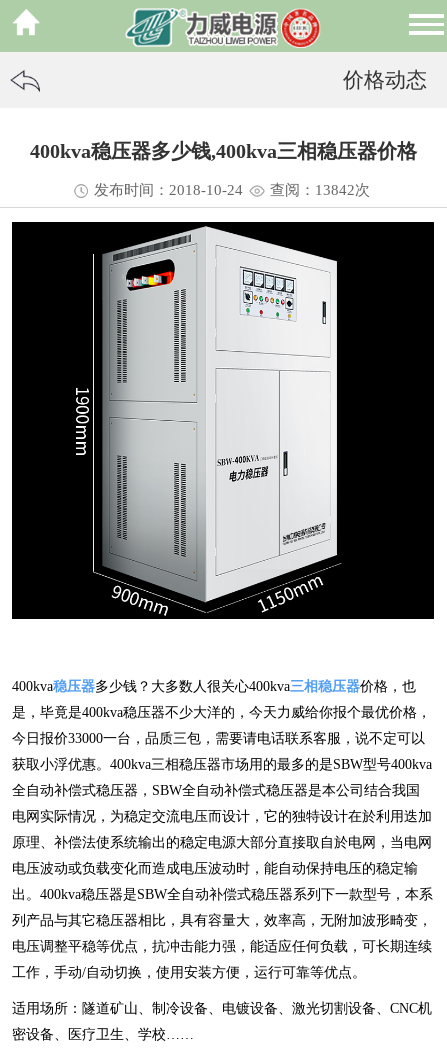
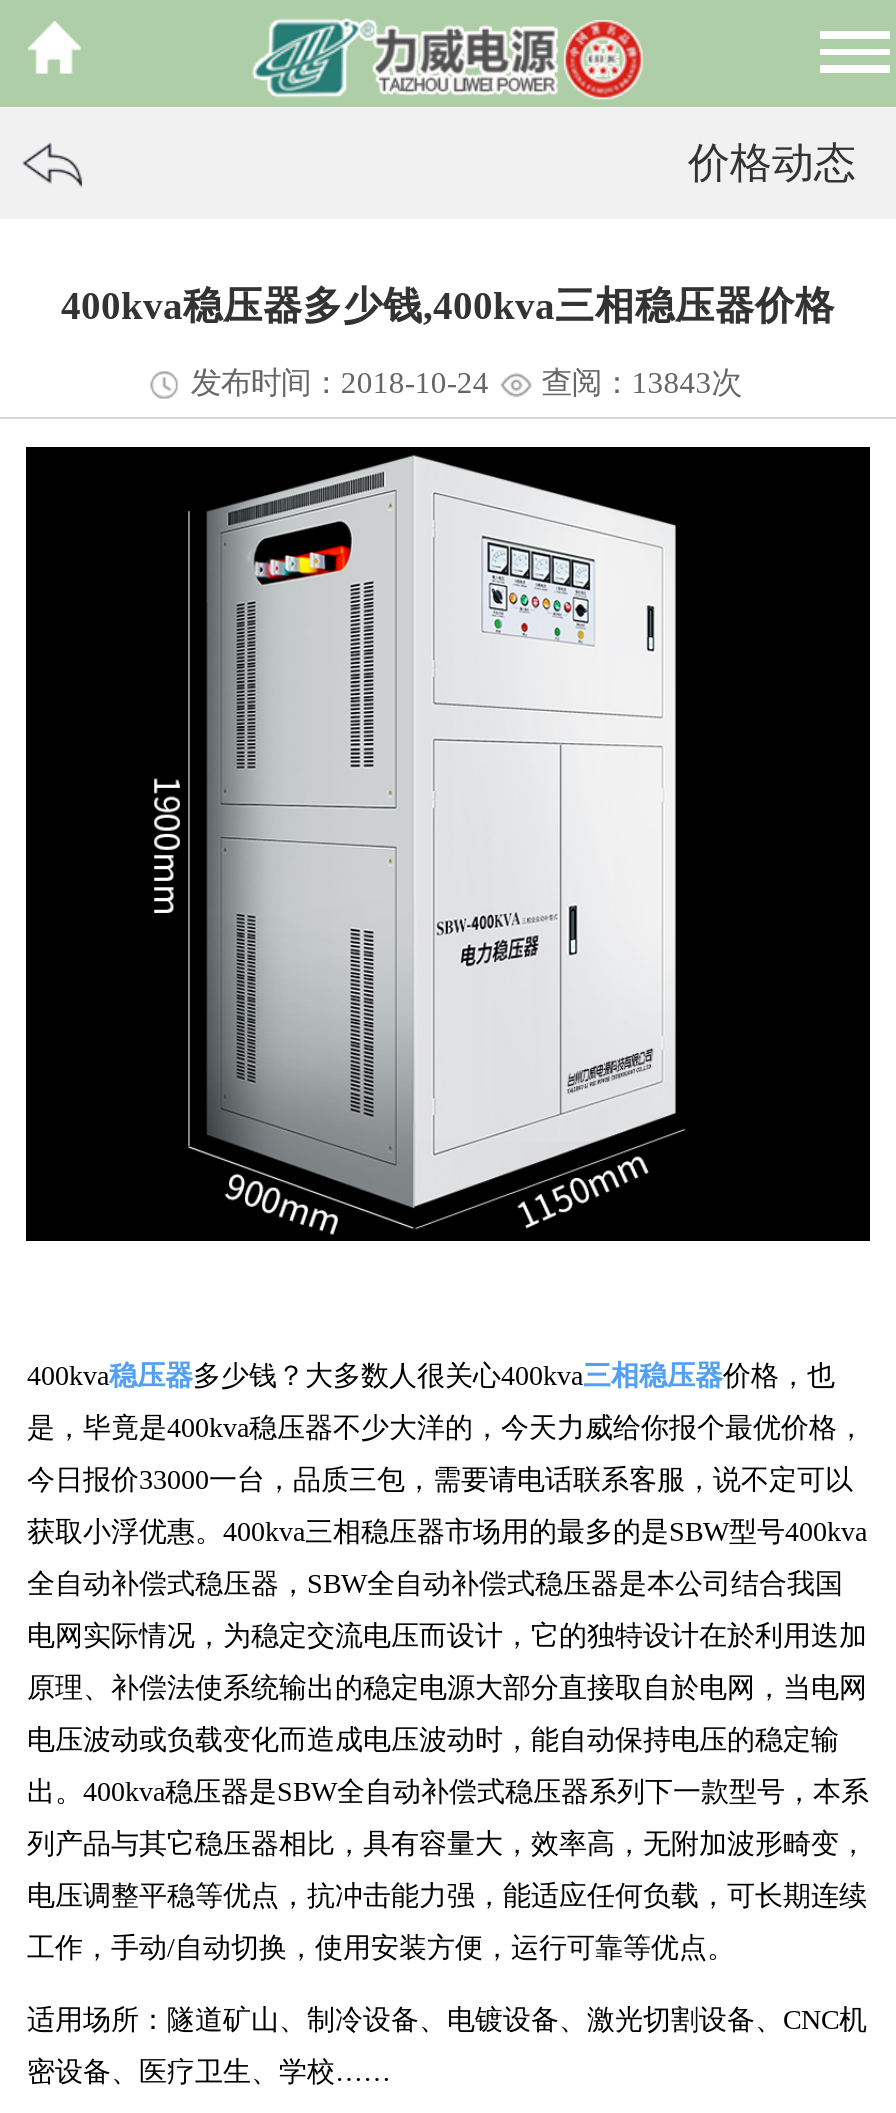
- 发布时间：2018-10-24 查阅：13842次
+ 发布时间：2018-10-24 查阅：13843次
